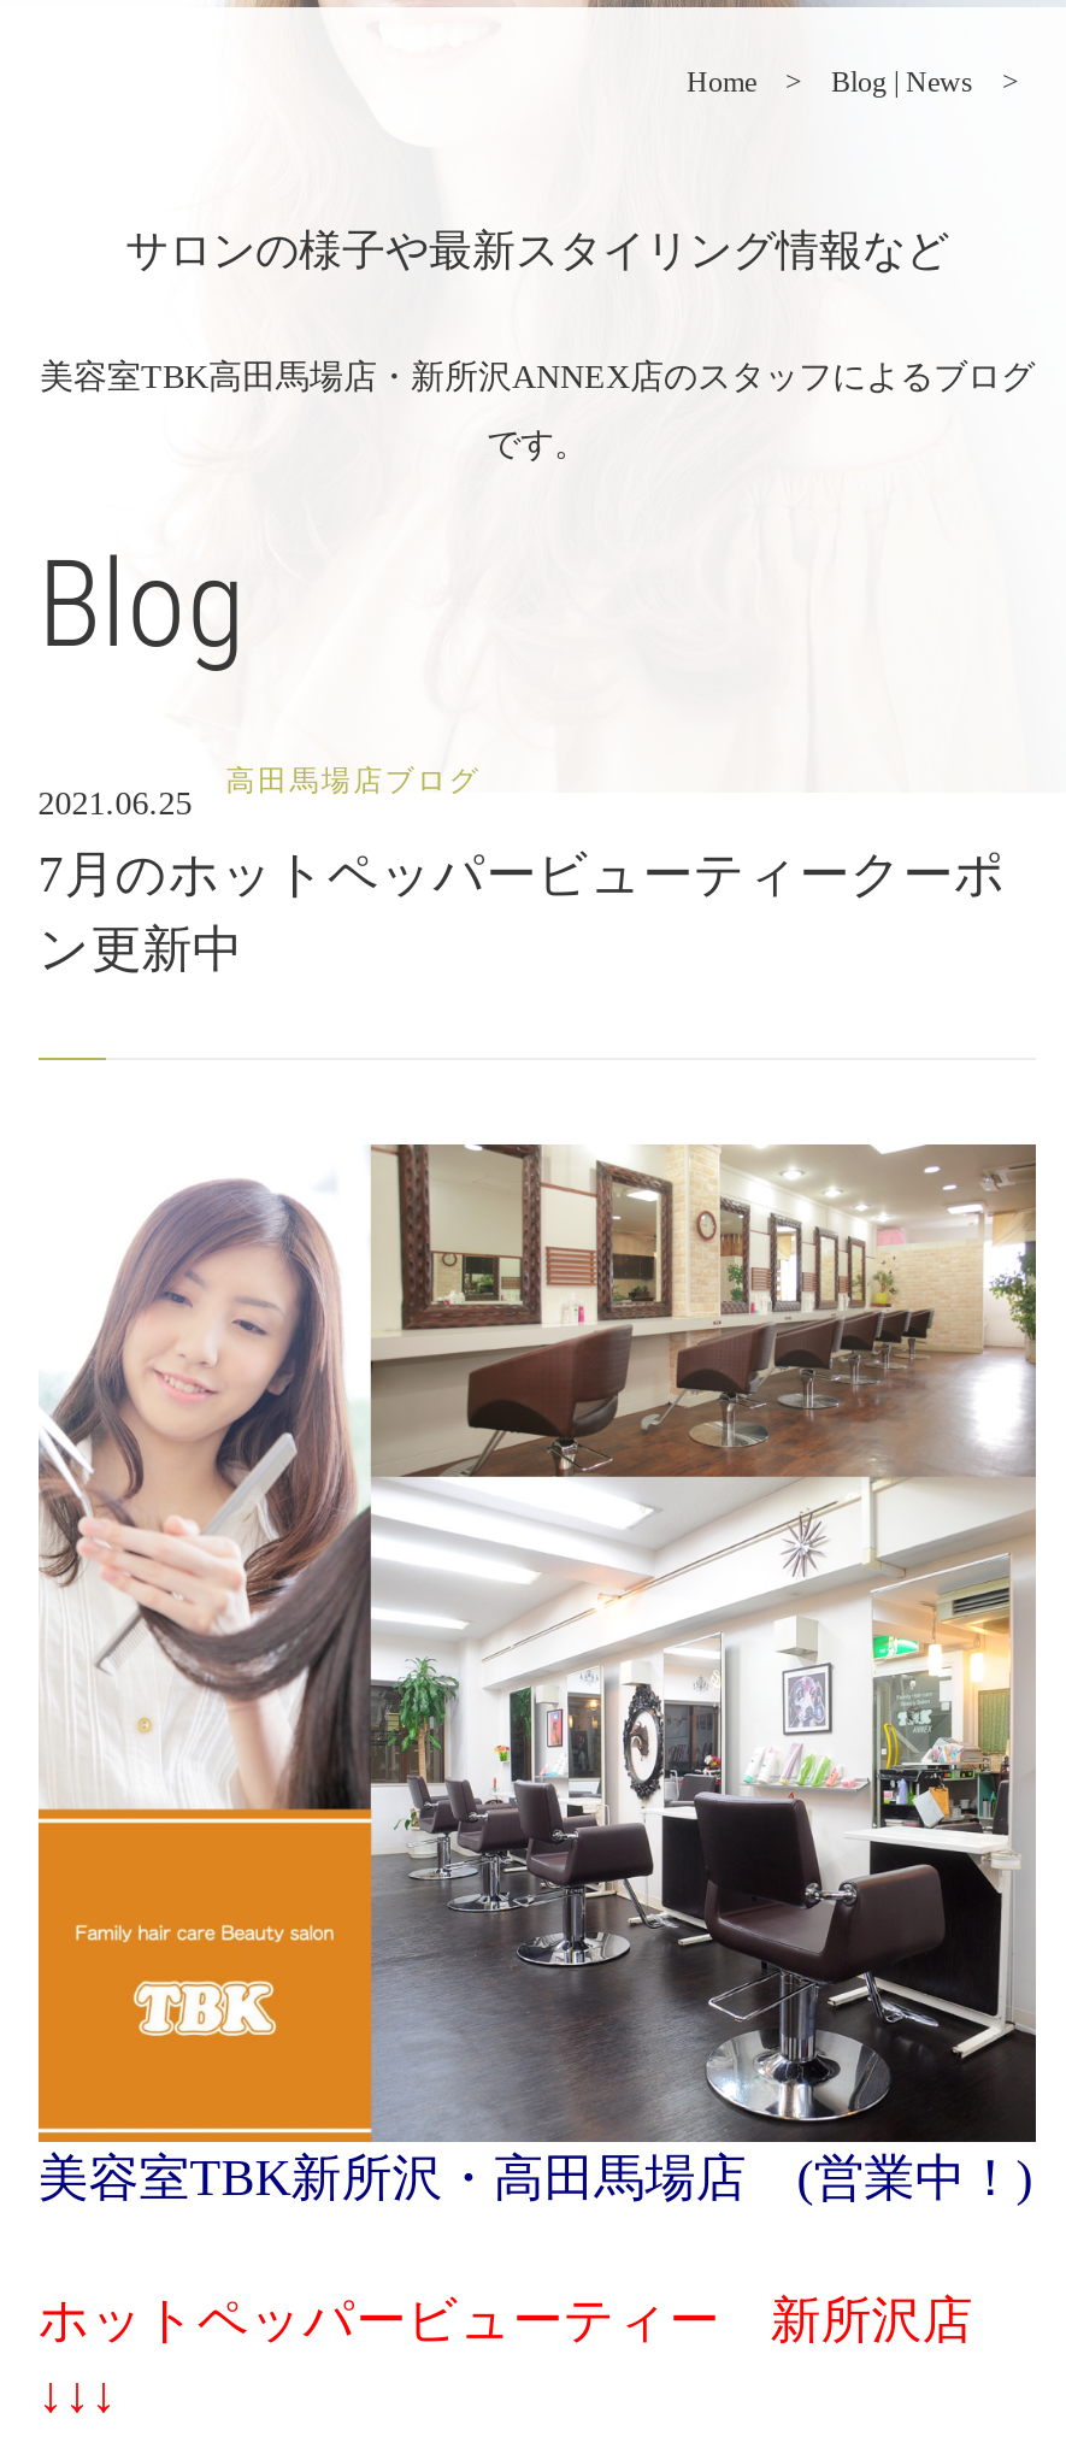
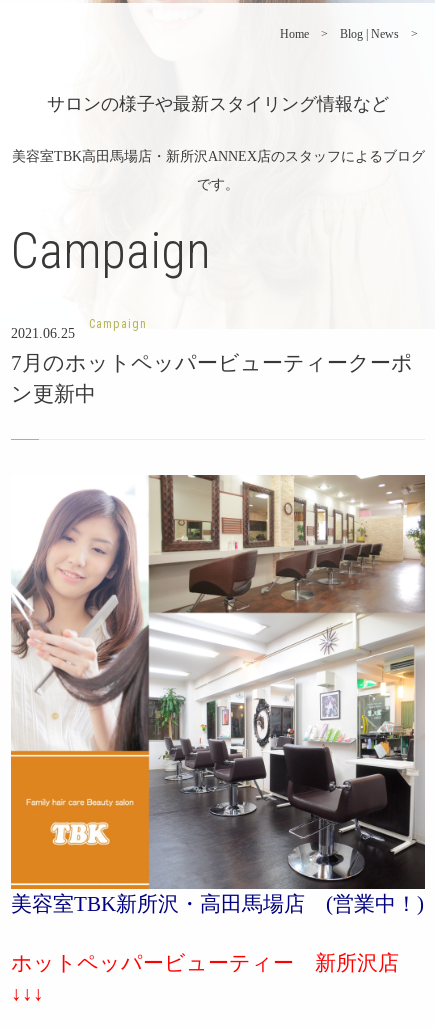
- Blog
+ Campaign

- 高田馬場店ブログ
+ Campaign
